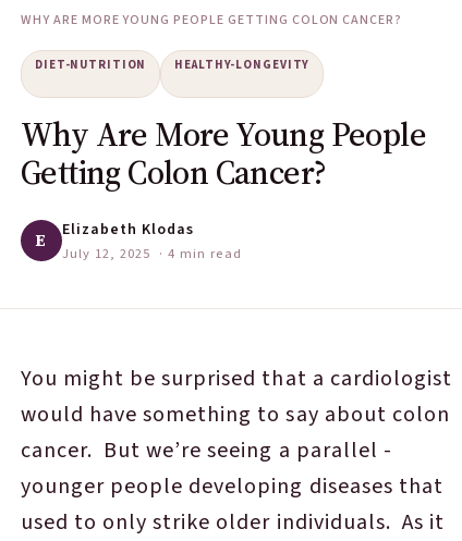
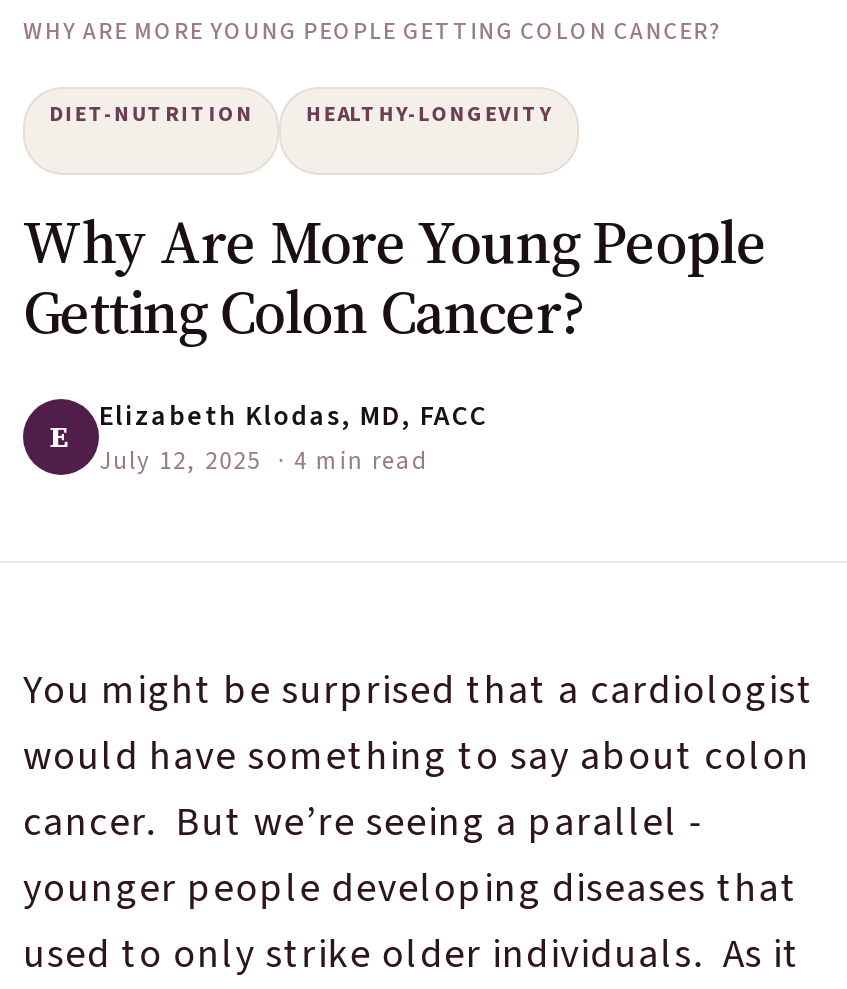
- Elizabeth Klodas
+ Elizabeth Klodas, MD, FACC
